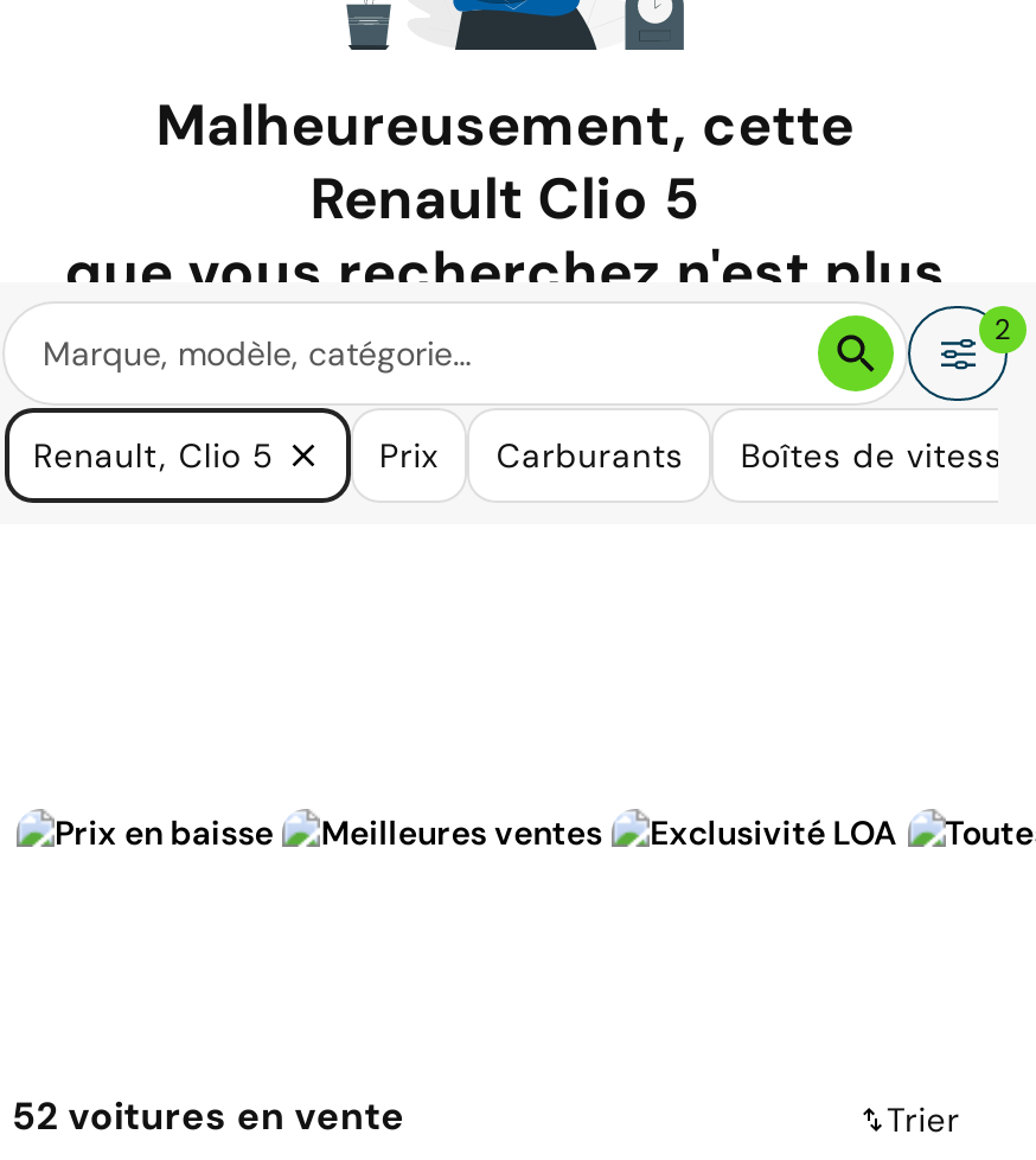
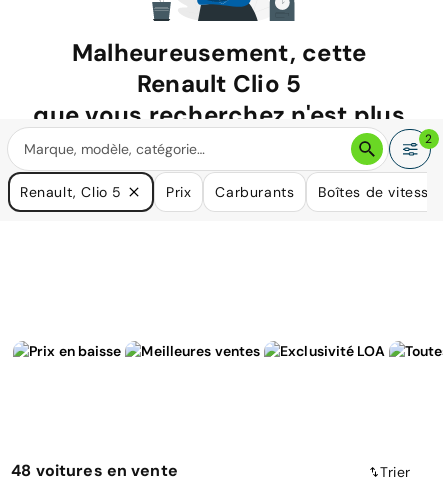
- 52 voitures en vente
+ 48 voitures en vente
